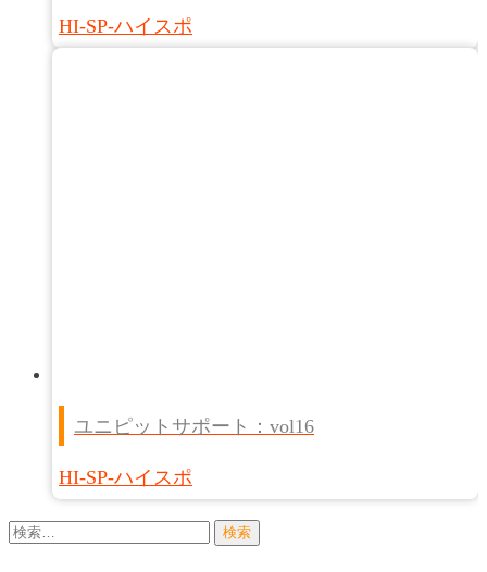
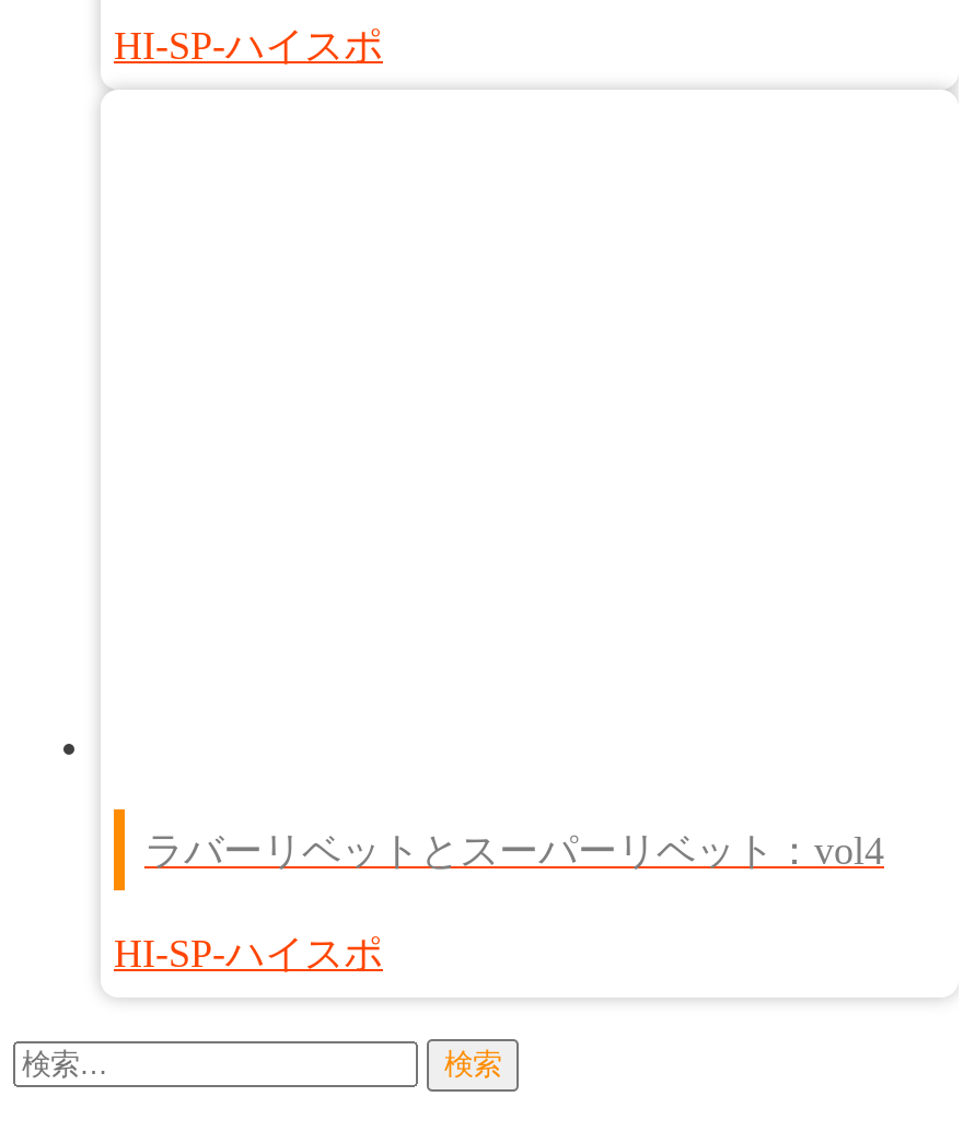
- ユニピットサポート：vol16
+ ラバーリベットとスーパーリベット：vol4
